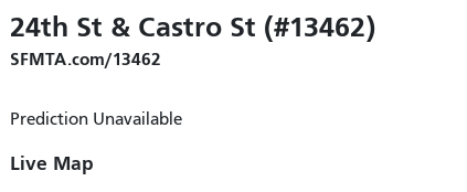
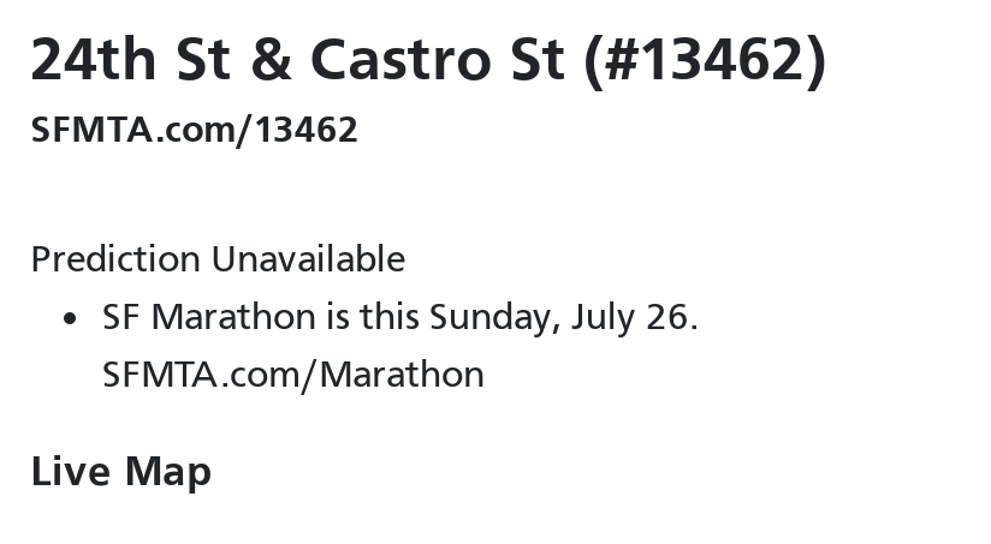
+ SF Marathon is this Sunday, July 26.
+ SFMTA.com/Marathon
